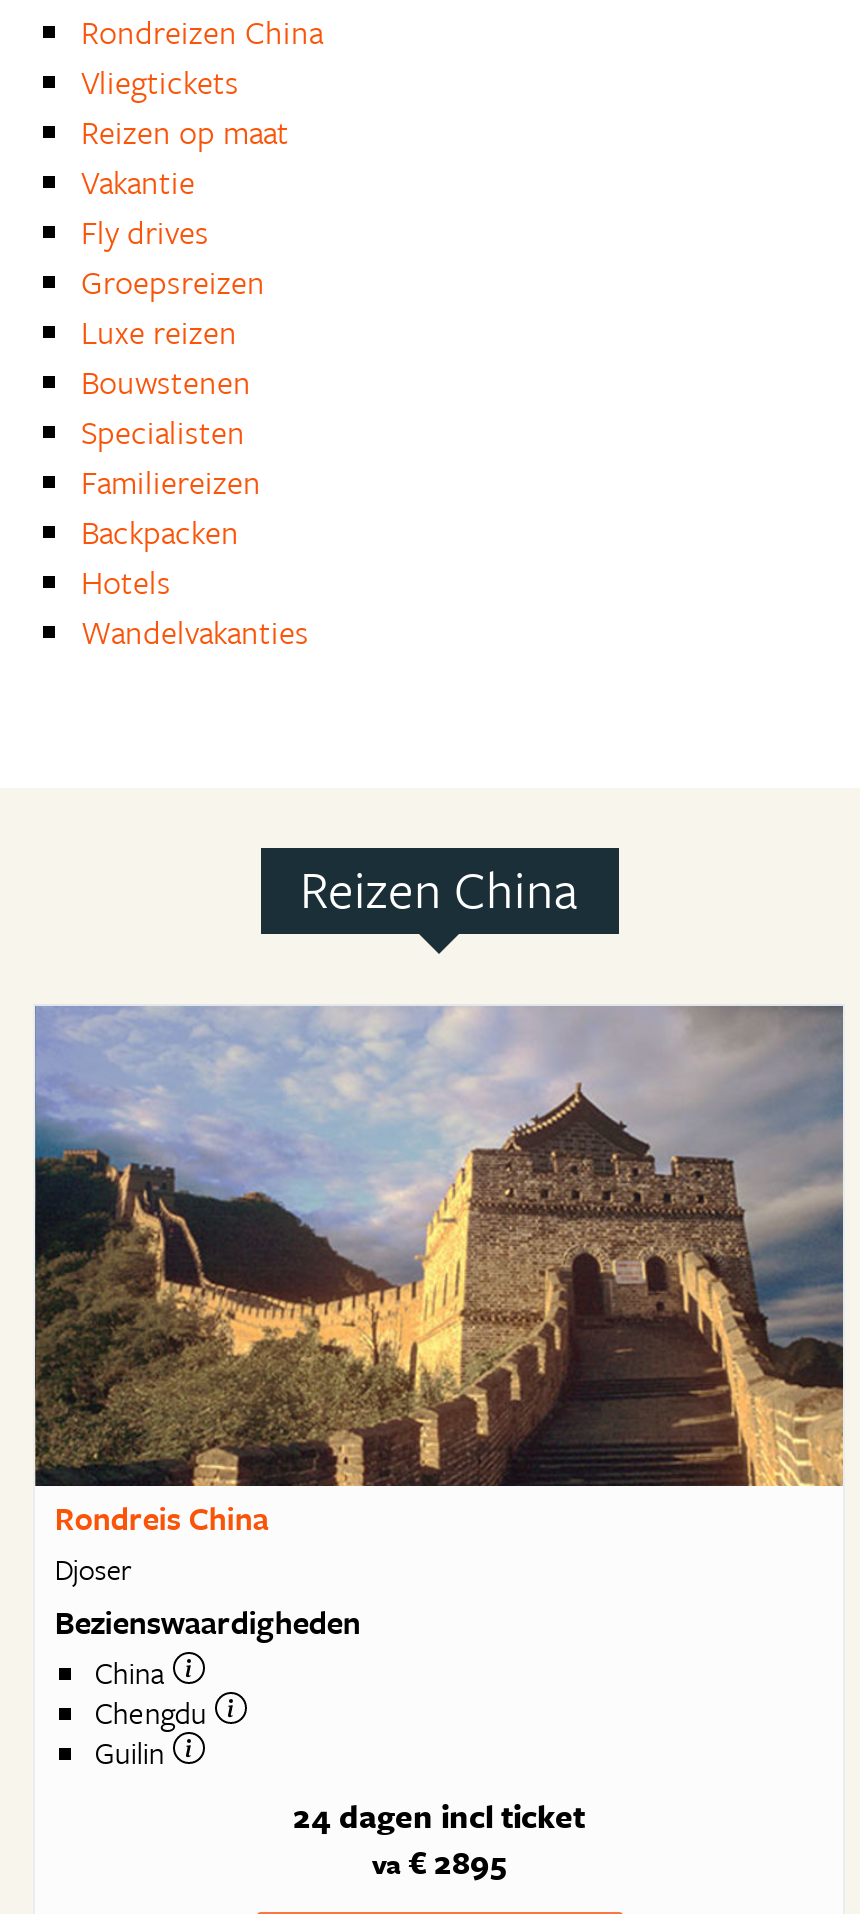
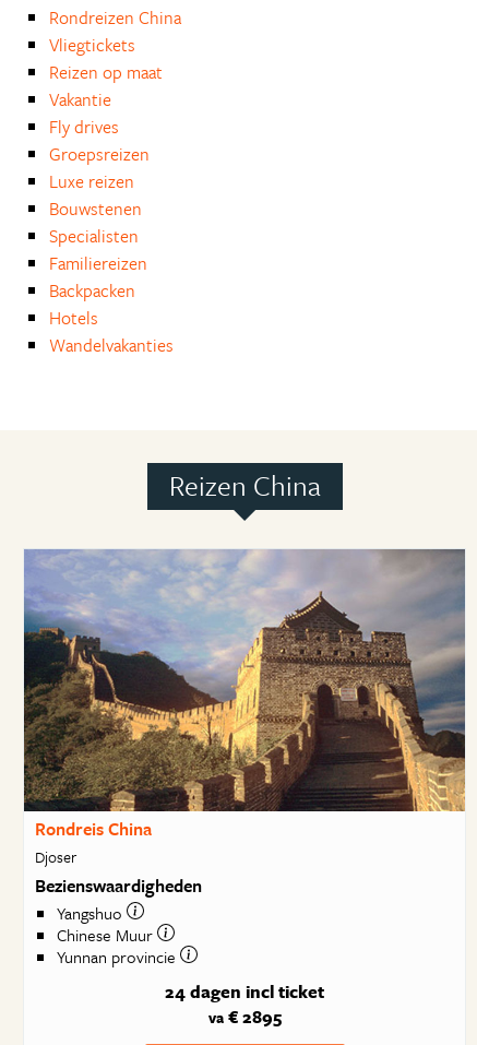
- China
- Chengdu
- Guilin
+ Yangshuo
+ Chinese Muur
+ Yunnan provincie
